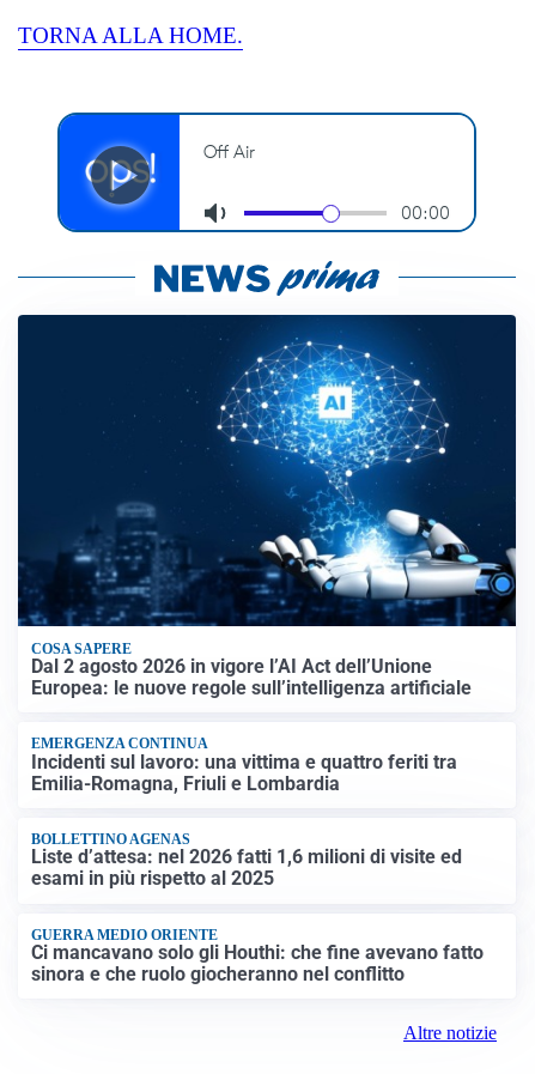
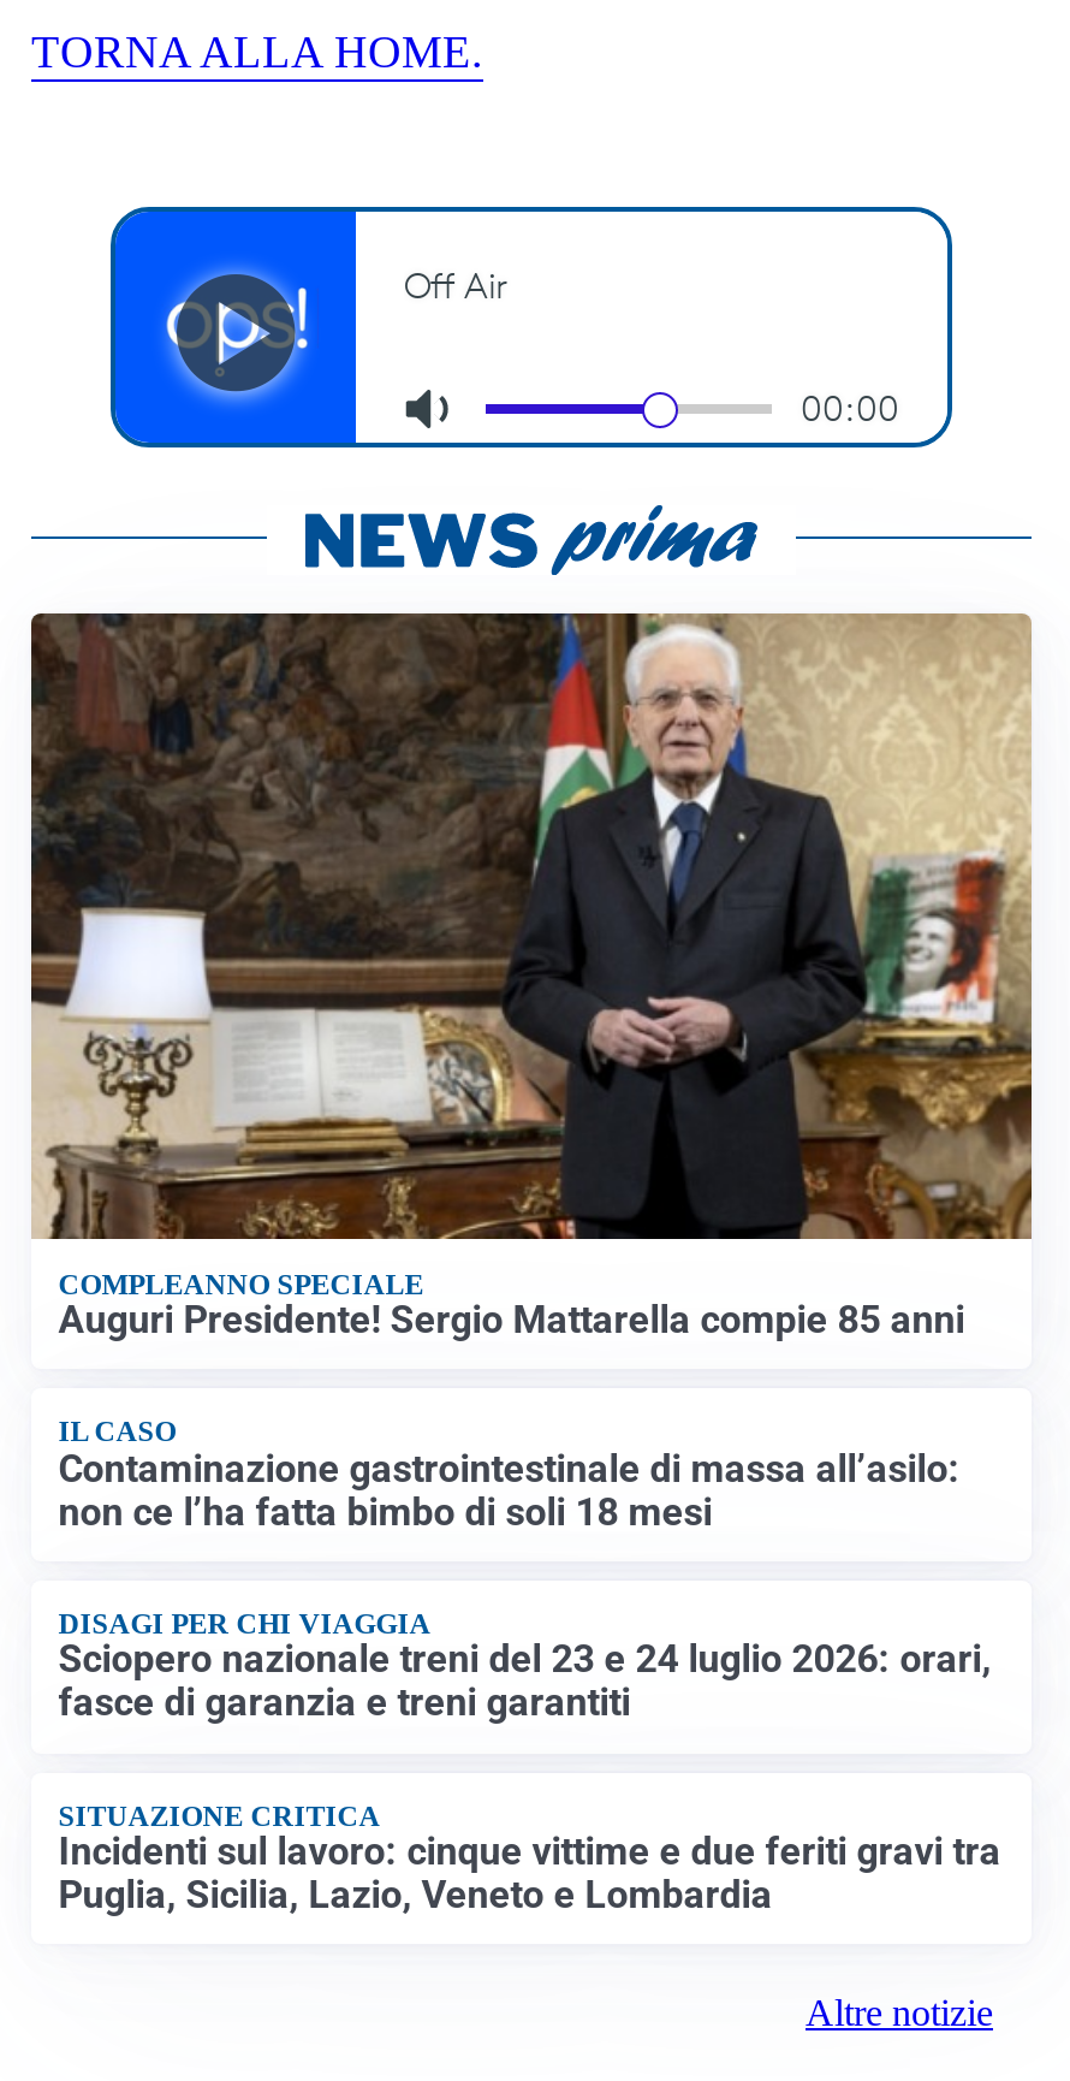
- [image]
- COSA SAPERE
- Dal 2 agosto 2026 in vigore l’AI Act dell’Unione
- Europea: le nuove regole sull’intelligenza artificiale
+ [image]
+ COMPLEANNO SPECIALE
+ Auguri Presidente! Sergio Mattarella compie 85 anni

- EMERGENZA CONTINUA
- Incidenti sul lavoro: una vittima e quattro feriti tra
- Emilia-Romagna, Friuli e Lombardia
+ IL CASO
+ Contaminazione gastrointestinale di massa all’asilo:
+ non ce l’ha fatta bimbo di soli 18 mesi

- BOLLETTINO AGENAS
- Liste d’attesa: nel 2026 fatti 1,6 milioni di visite ed
- esami in più rispetto al 2025
+ DISAGI PER CHI VIAGGIA
+ Sciopero nazionale treni del 23 e 24 luglio 2026: orari,
+ fasce di garanzia e treni garantiti

- GUERRA MEDIO ORIENTE
- Ci mancavano solo gli Houthi: che fine avevano fatto
- sinora e che ruolo giocheranno nel conflitto
+ SITUAZIONE CRITICA
+ Incidenti sul lavoro: cinque vittime e due feriti gravi tra
+ Puglia, Sicilia, Lazio, Veneto e Lombardia
